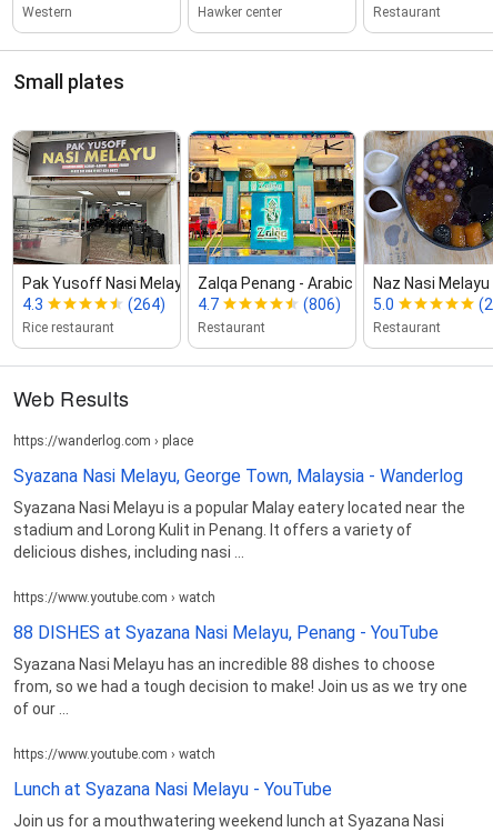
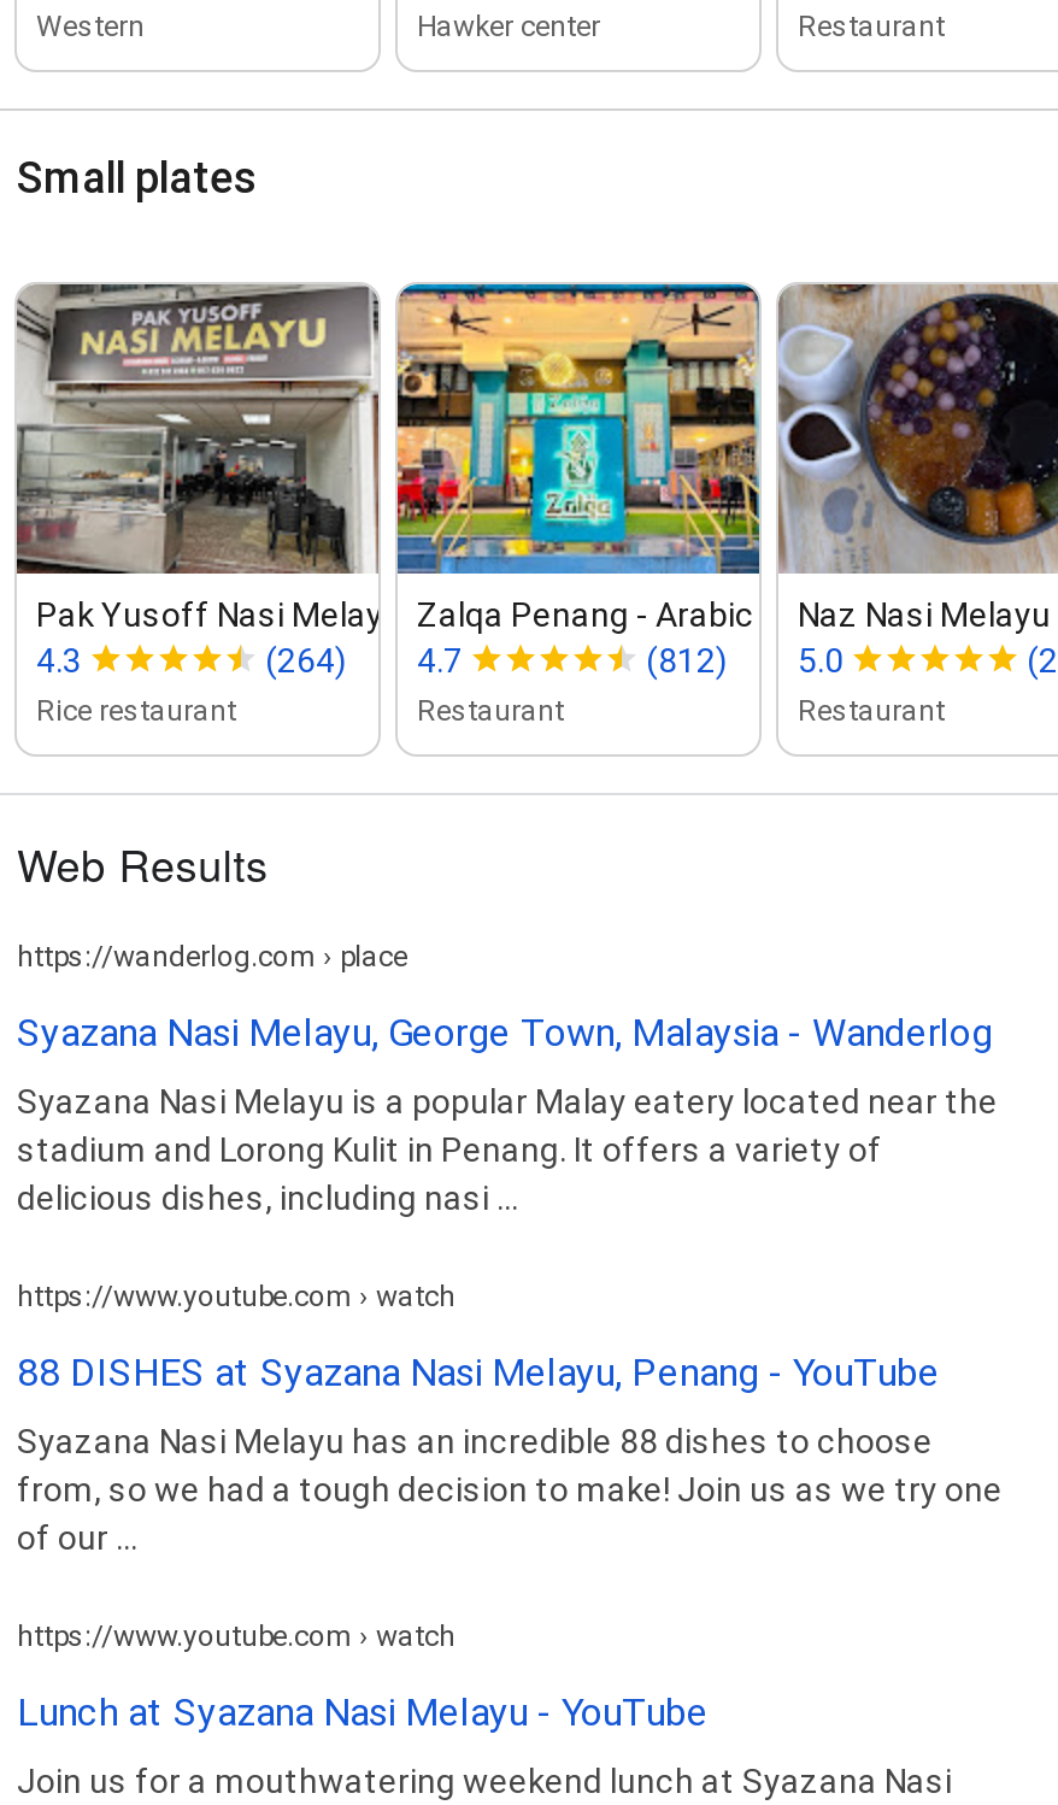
- (806) 5.0
+ (812) 5.0
